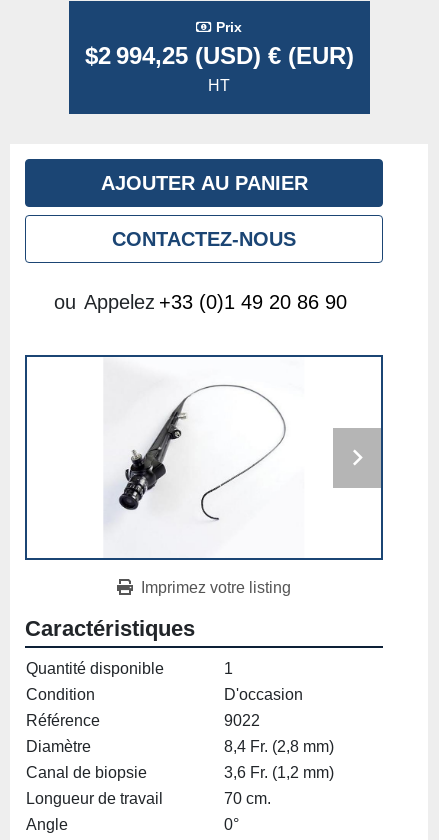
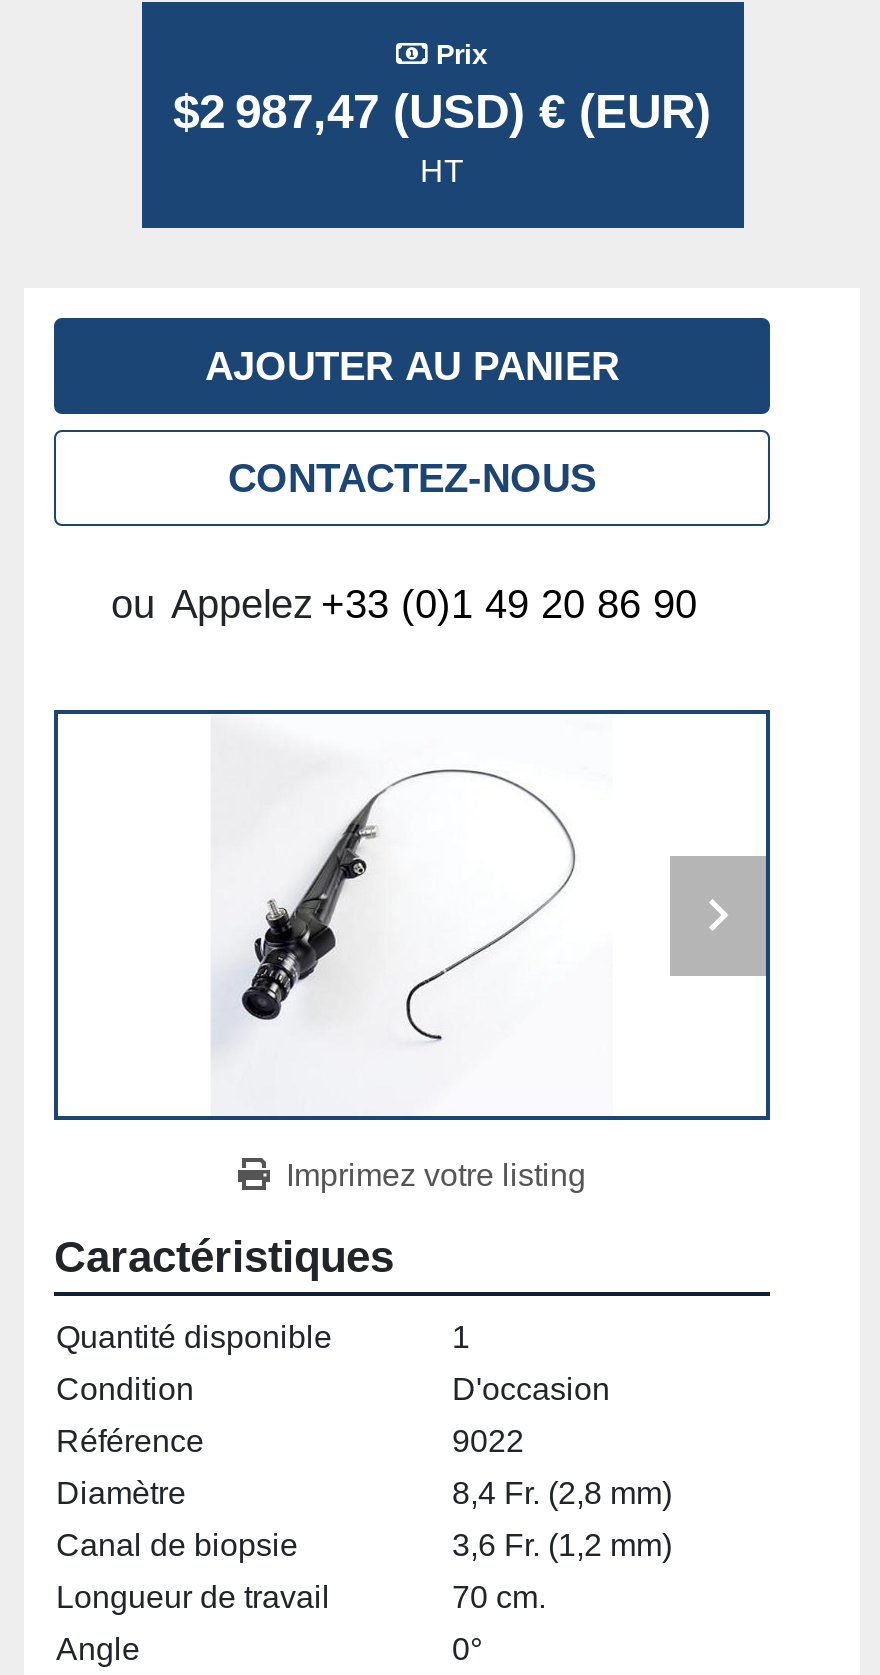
- $2 994,25 (USD) € (EUR)
+ $2 987,47 (USD) € (EUR)
